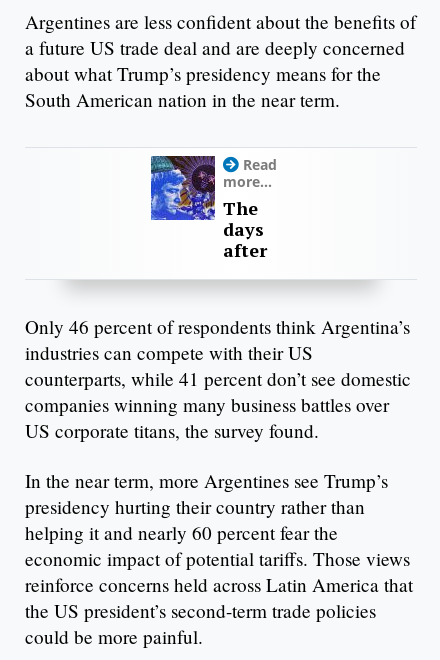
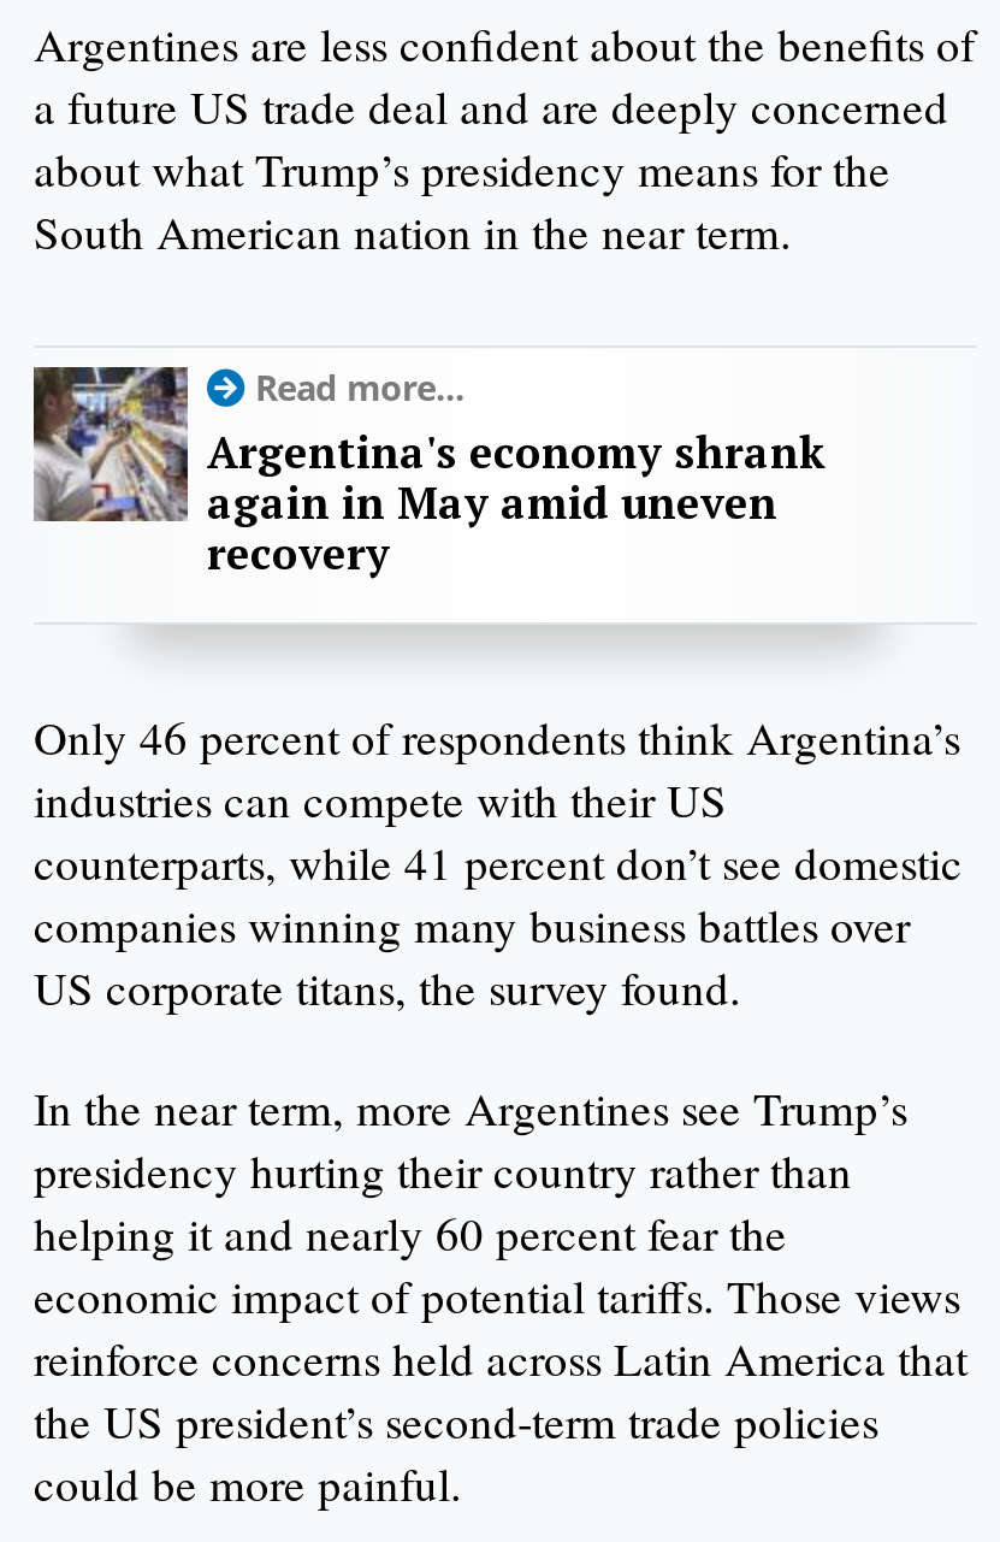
+ [image]

- Read
- more...
- The
- days
- after
+ Read more...
+ Argentina's economy shrank
+ again in May amid uneven
+ recovery
